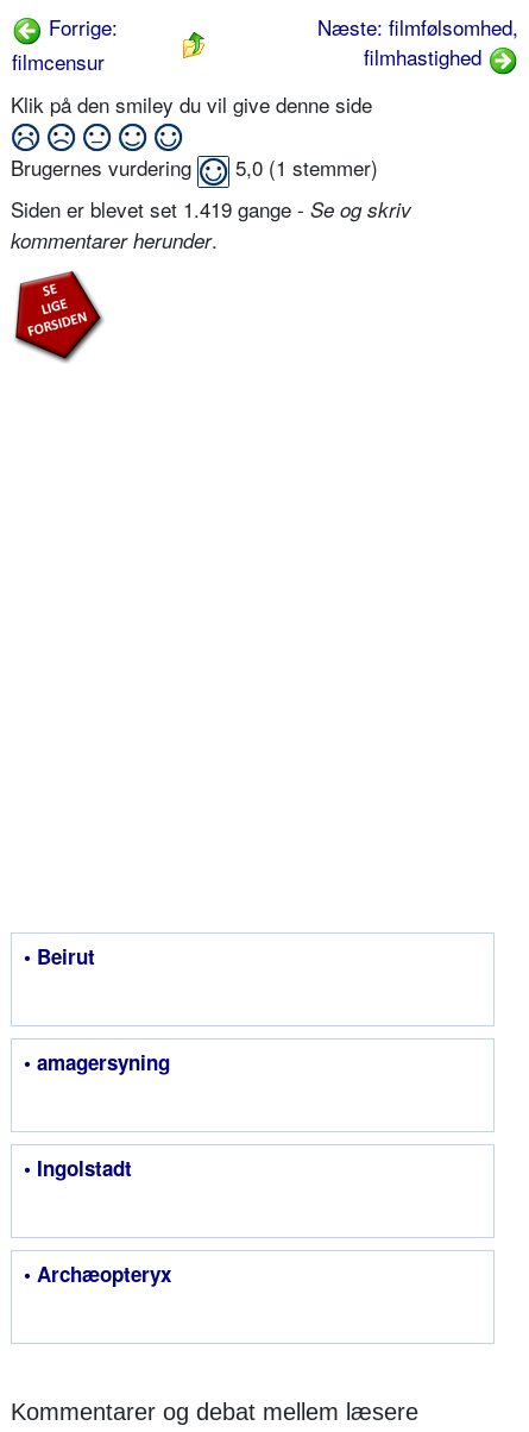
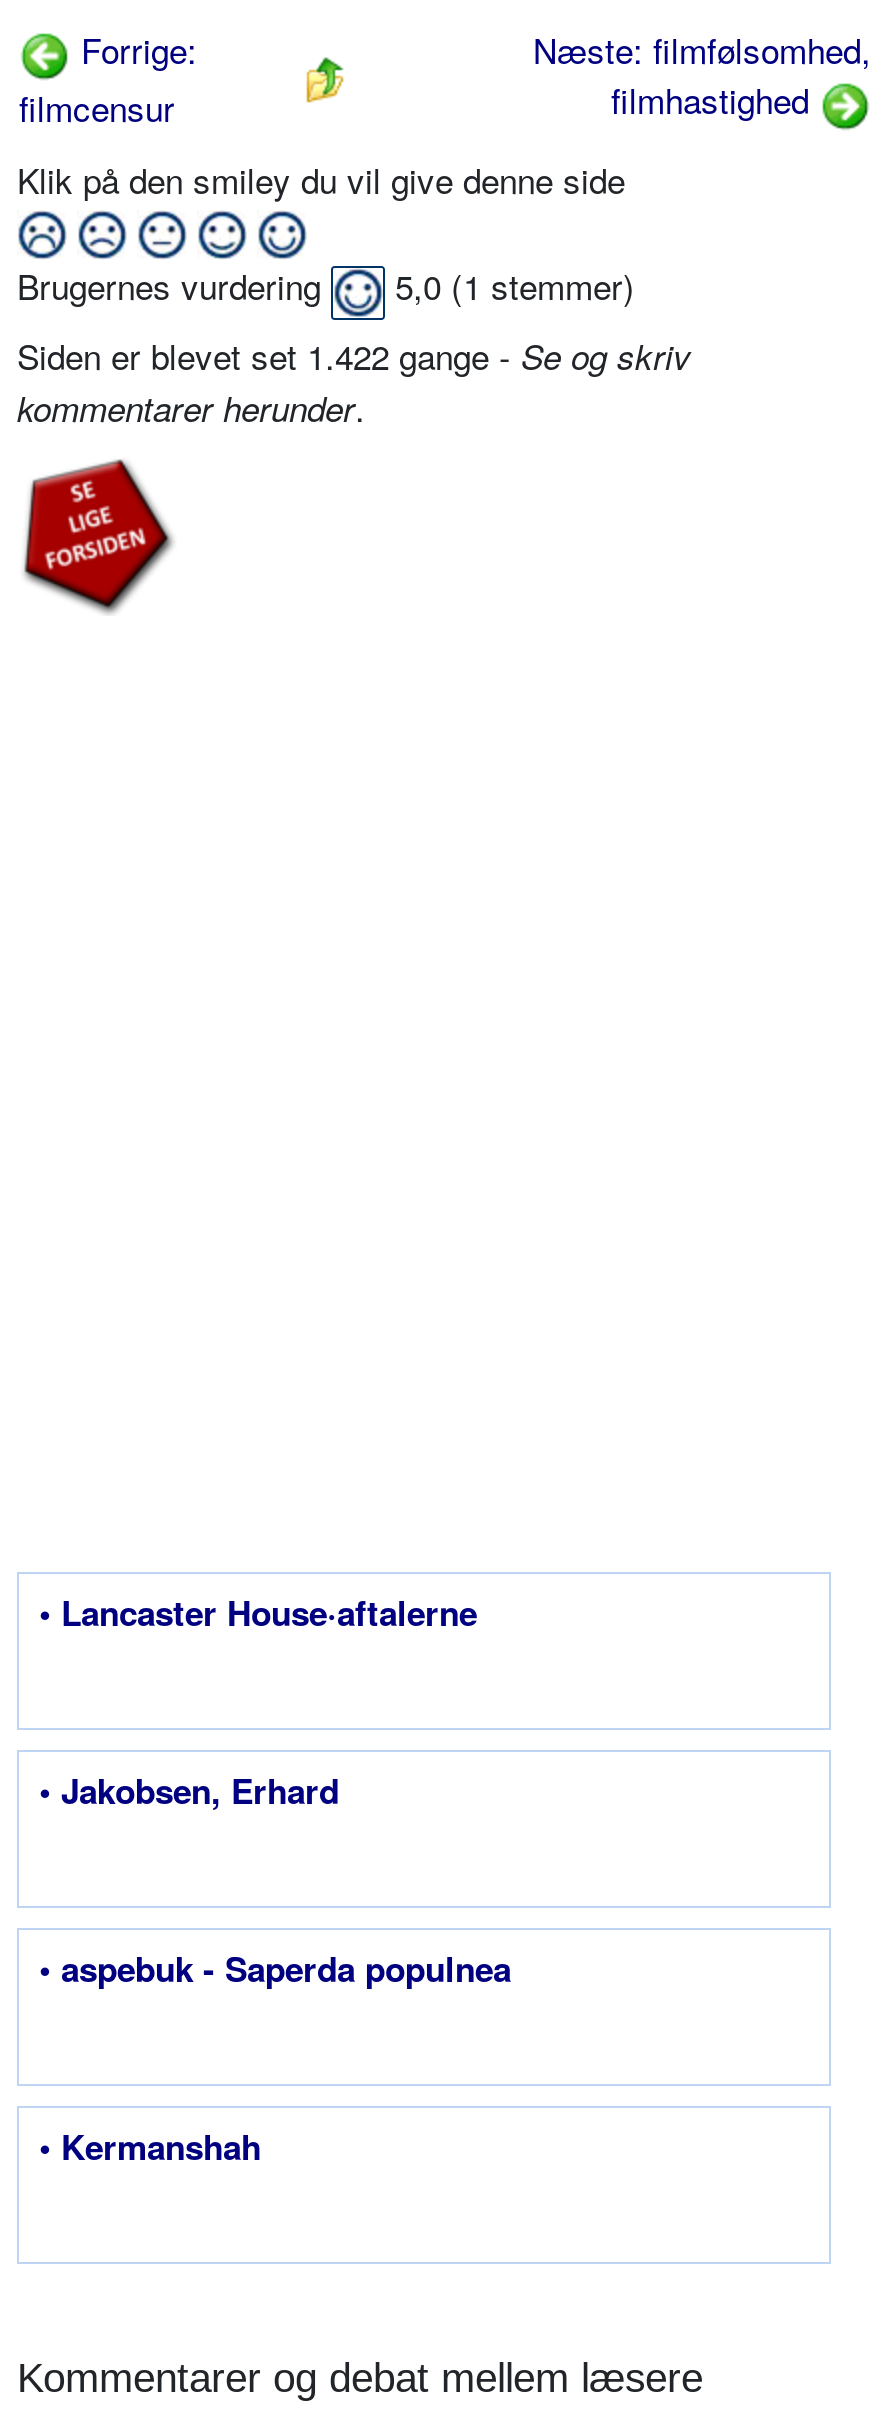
- Siden er blevet set 1.419 gange - Se og skriv
+ Siden er blevet set 1.422 gange - Se og skriv

- • Beirut
+ • Lancaster House·aftalerne

- • amagersyning
+ • Jakobsen, Erhard

- • Ingolstadt
+ • aspebuk - Saperda populnea

- • Archæopteryx
+ • Kermanshah
